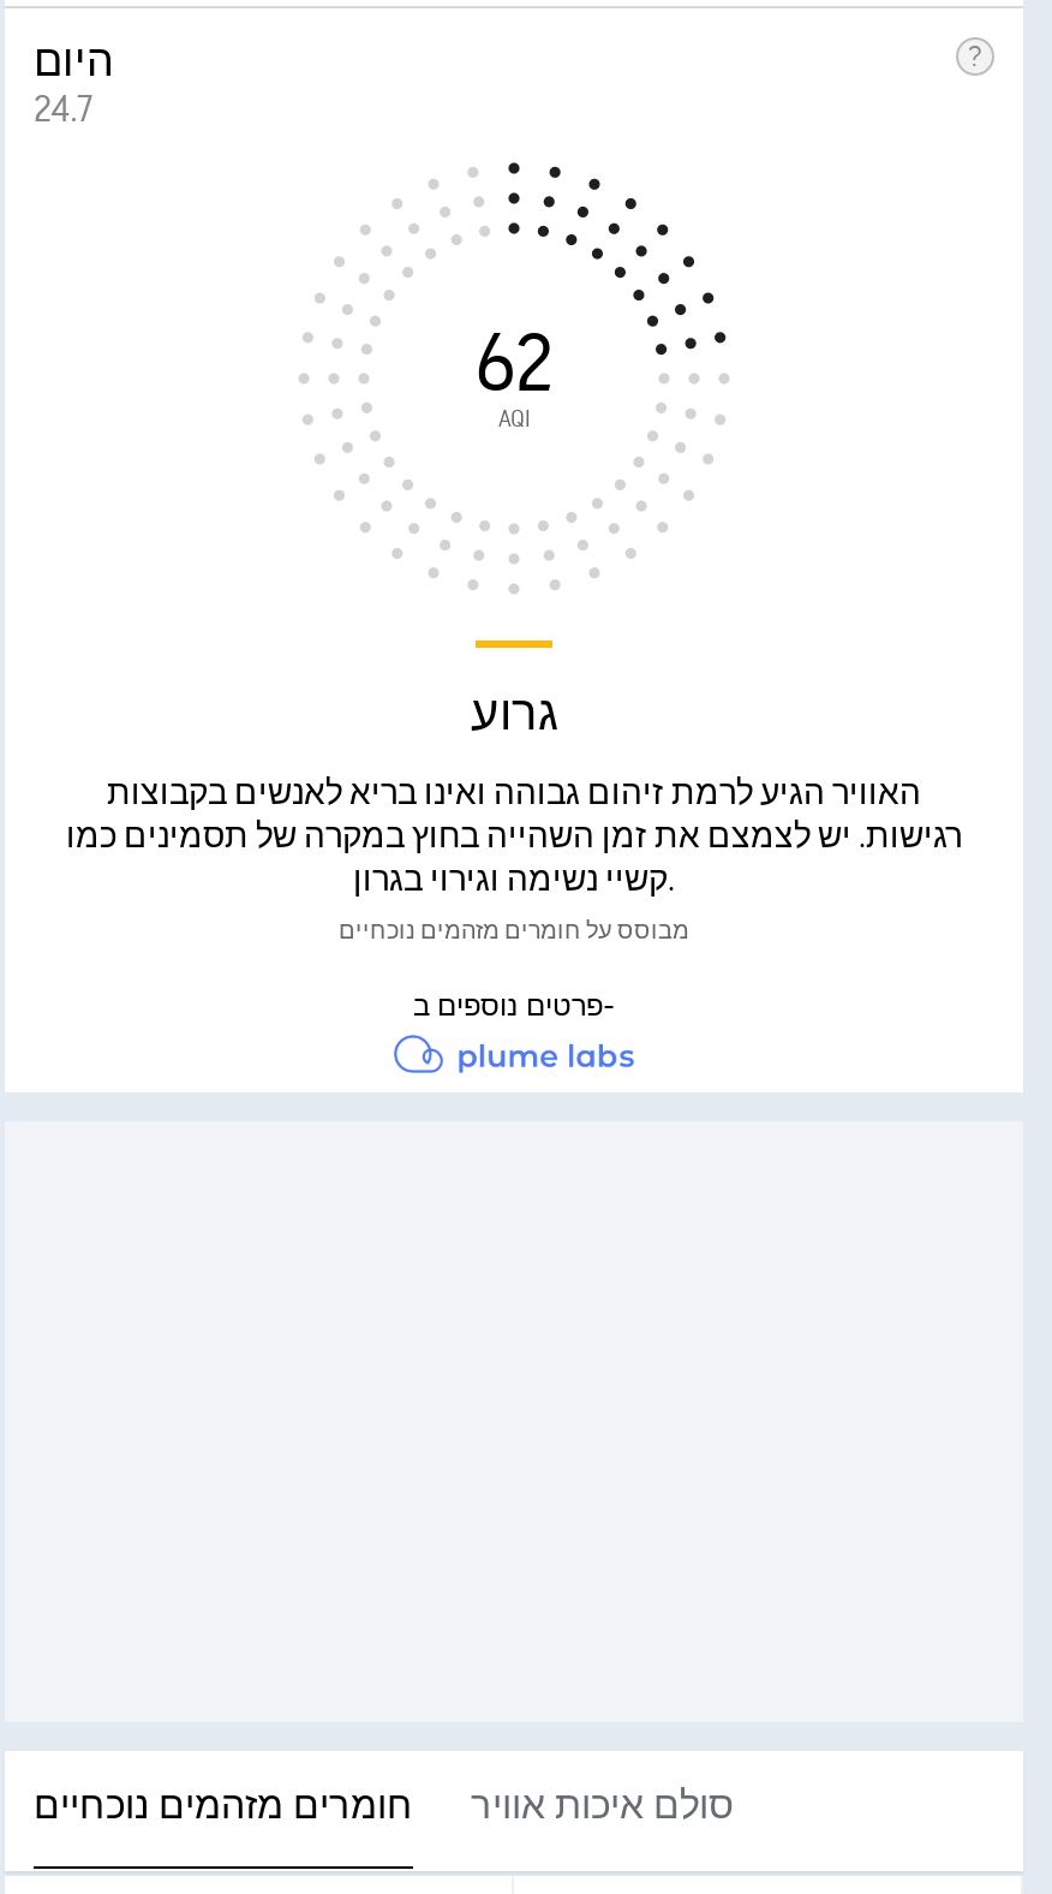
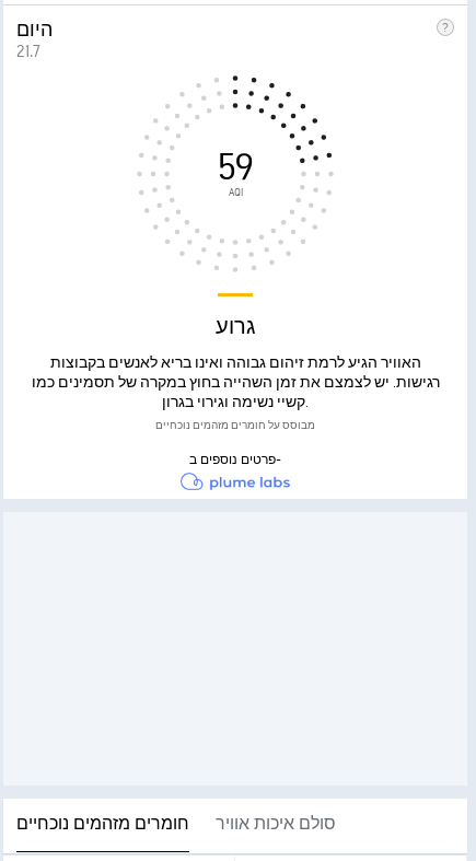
- 24.7
+ 21.7

- 62
+ 59
